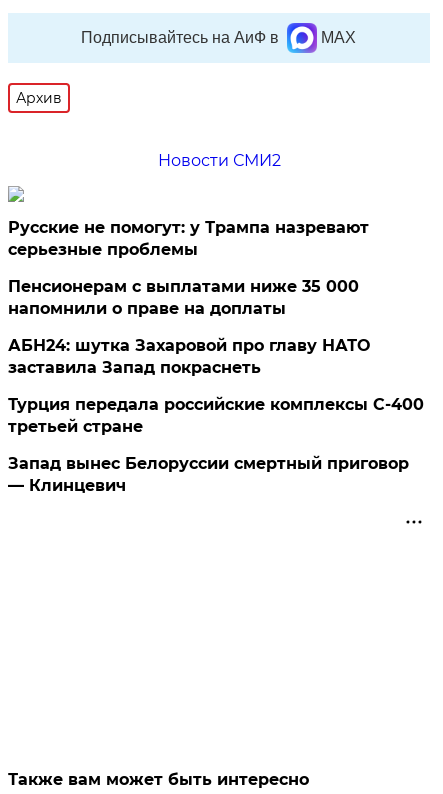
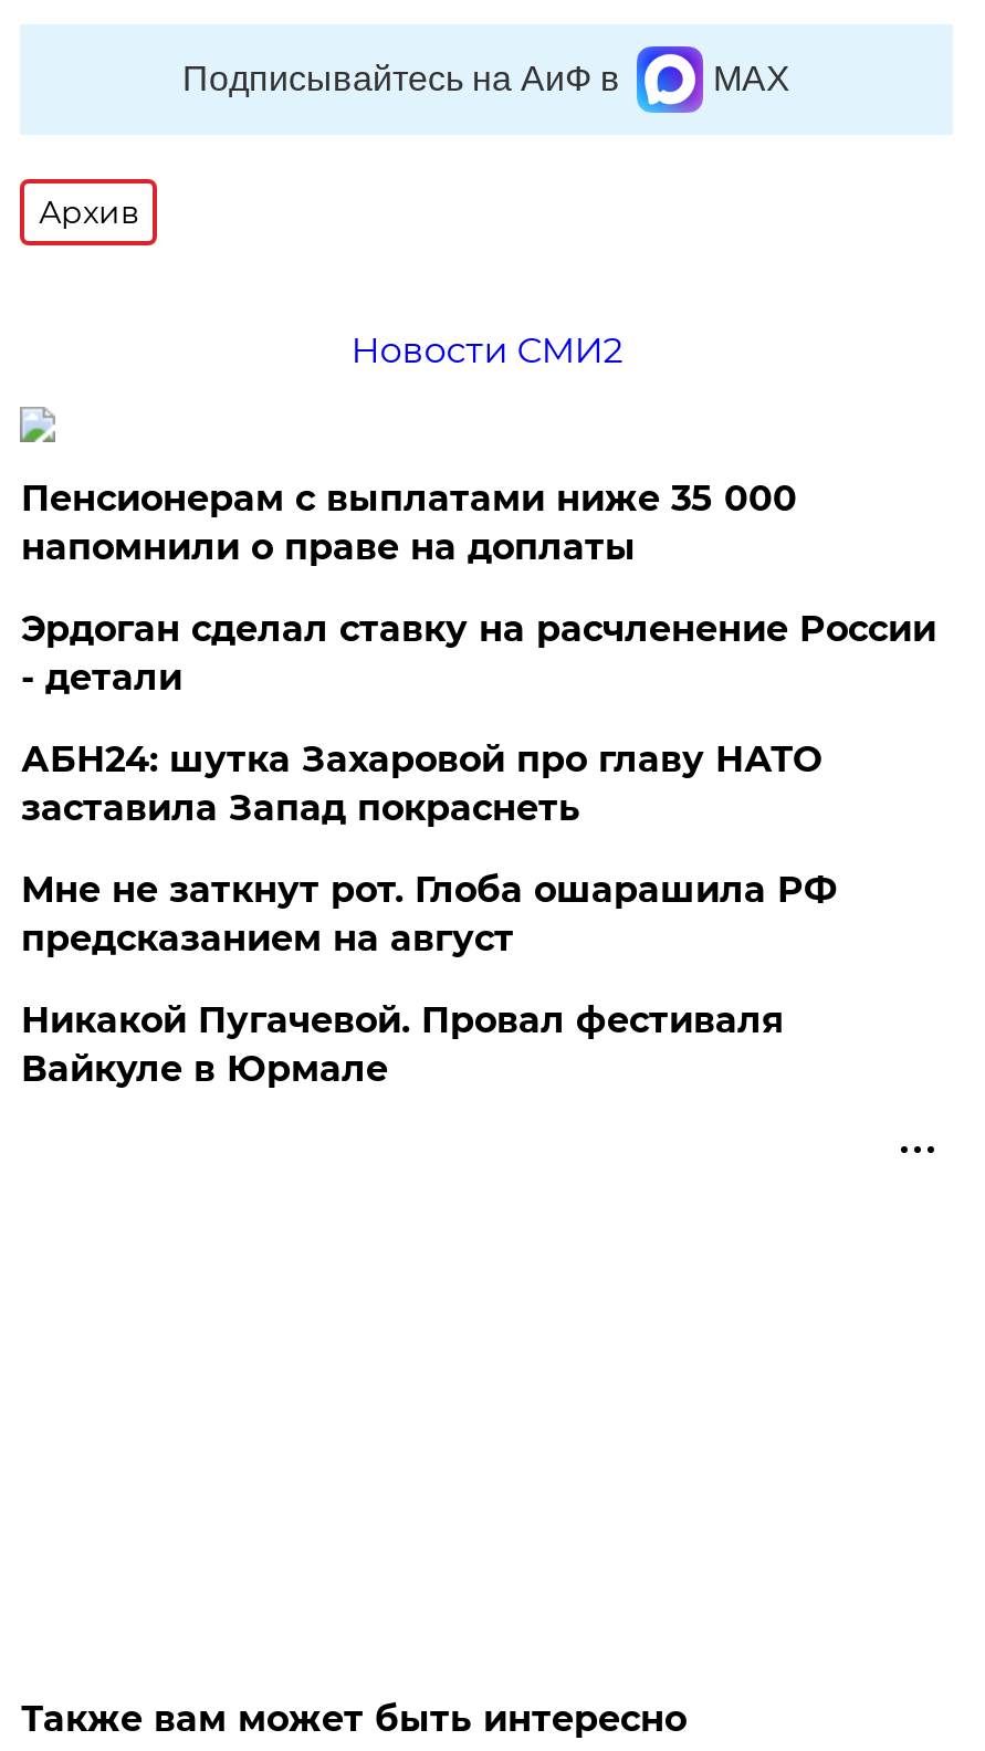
- Русские не помогут: у Трампа назревают
- серьезные проблемы

moved up: Пенсионерам с выплатами ниже 35 000 | напомнили о праве на доплаты

+ Эрдоган сделал ставку на расчленение России
+ - детали

- Турция передала российские комплексы С-400
- третьей стране
+ Мне не заткнут рот. Глоба ошарашила РФ
+ предсказанием на август

- Запад вынес Белоруссии смертный приговор
- — Клинцевич
+ Никакой Пугачевой. Провал фестиваля
+ Вайкуле в Юрмале
